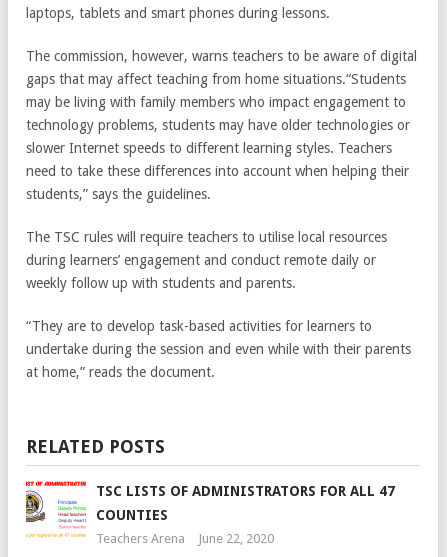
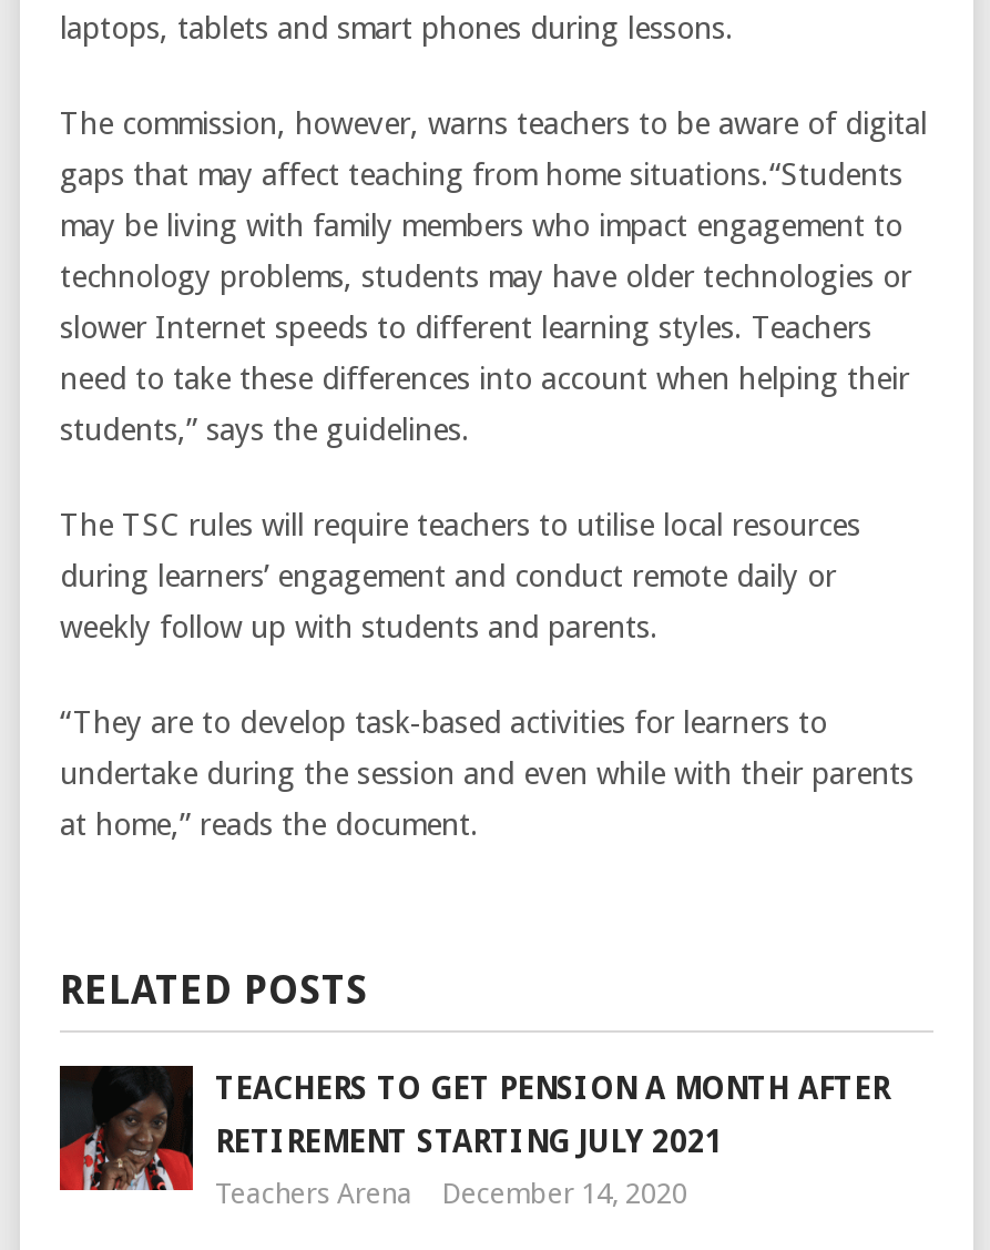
- [image]
- TSC LISTS OF ADMINISTRATORS FOR ALL 47
+ [image]
+ TEACHERS TO GET PENSION A MONTH AFTER

- COUNTIES
+ RETIREMENT STARTING JULY 2021

- Teachers Arena June 22, 2020
+ Teachers Arena December 14, 2020
